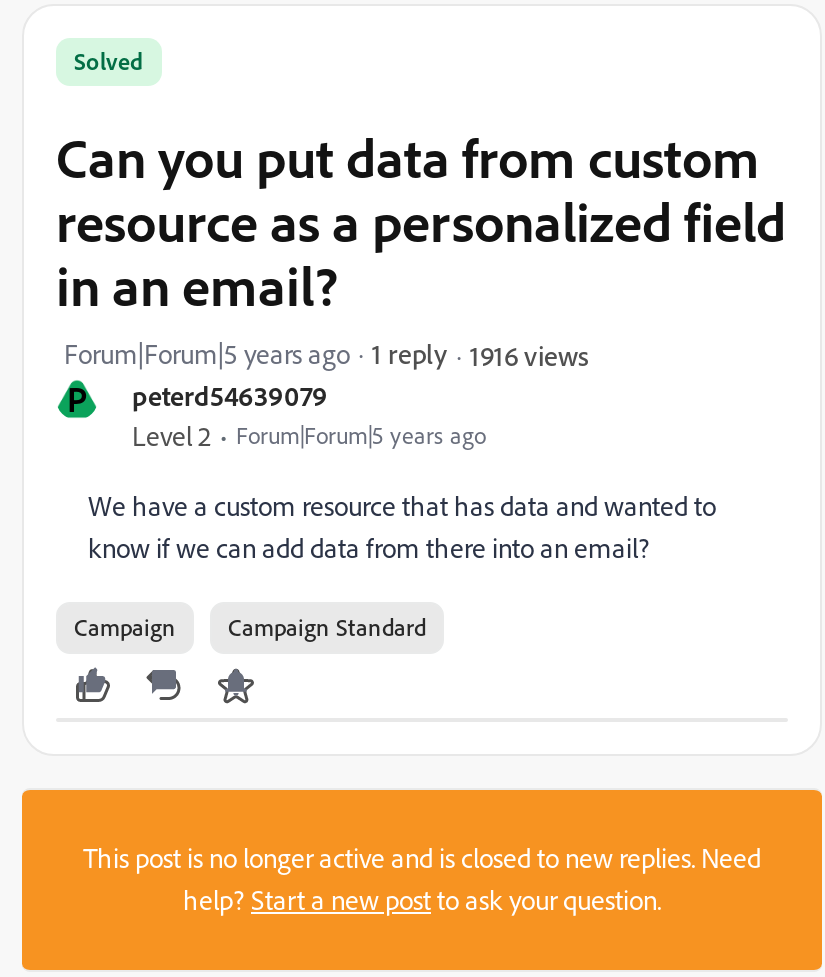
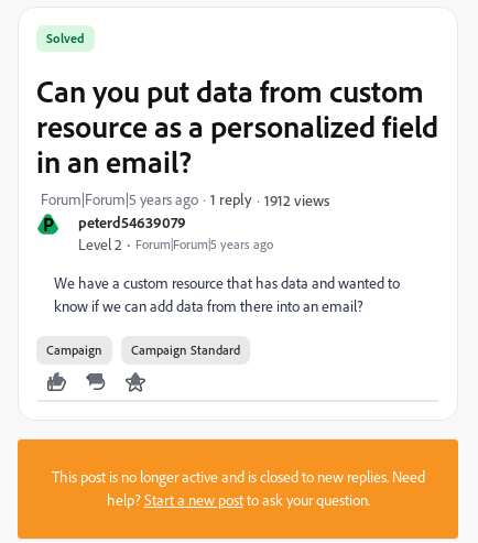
- 1916 views
+ 1912 views
